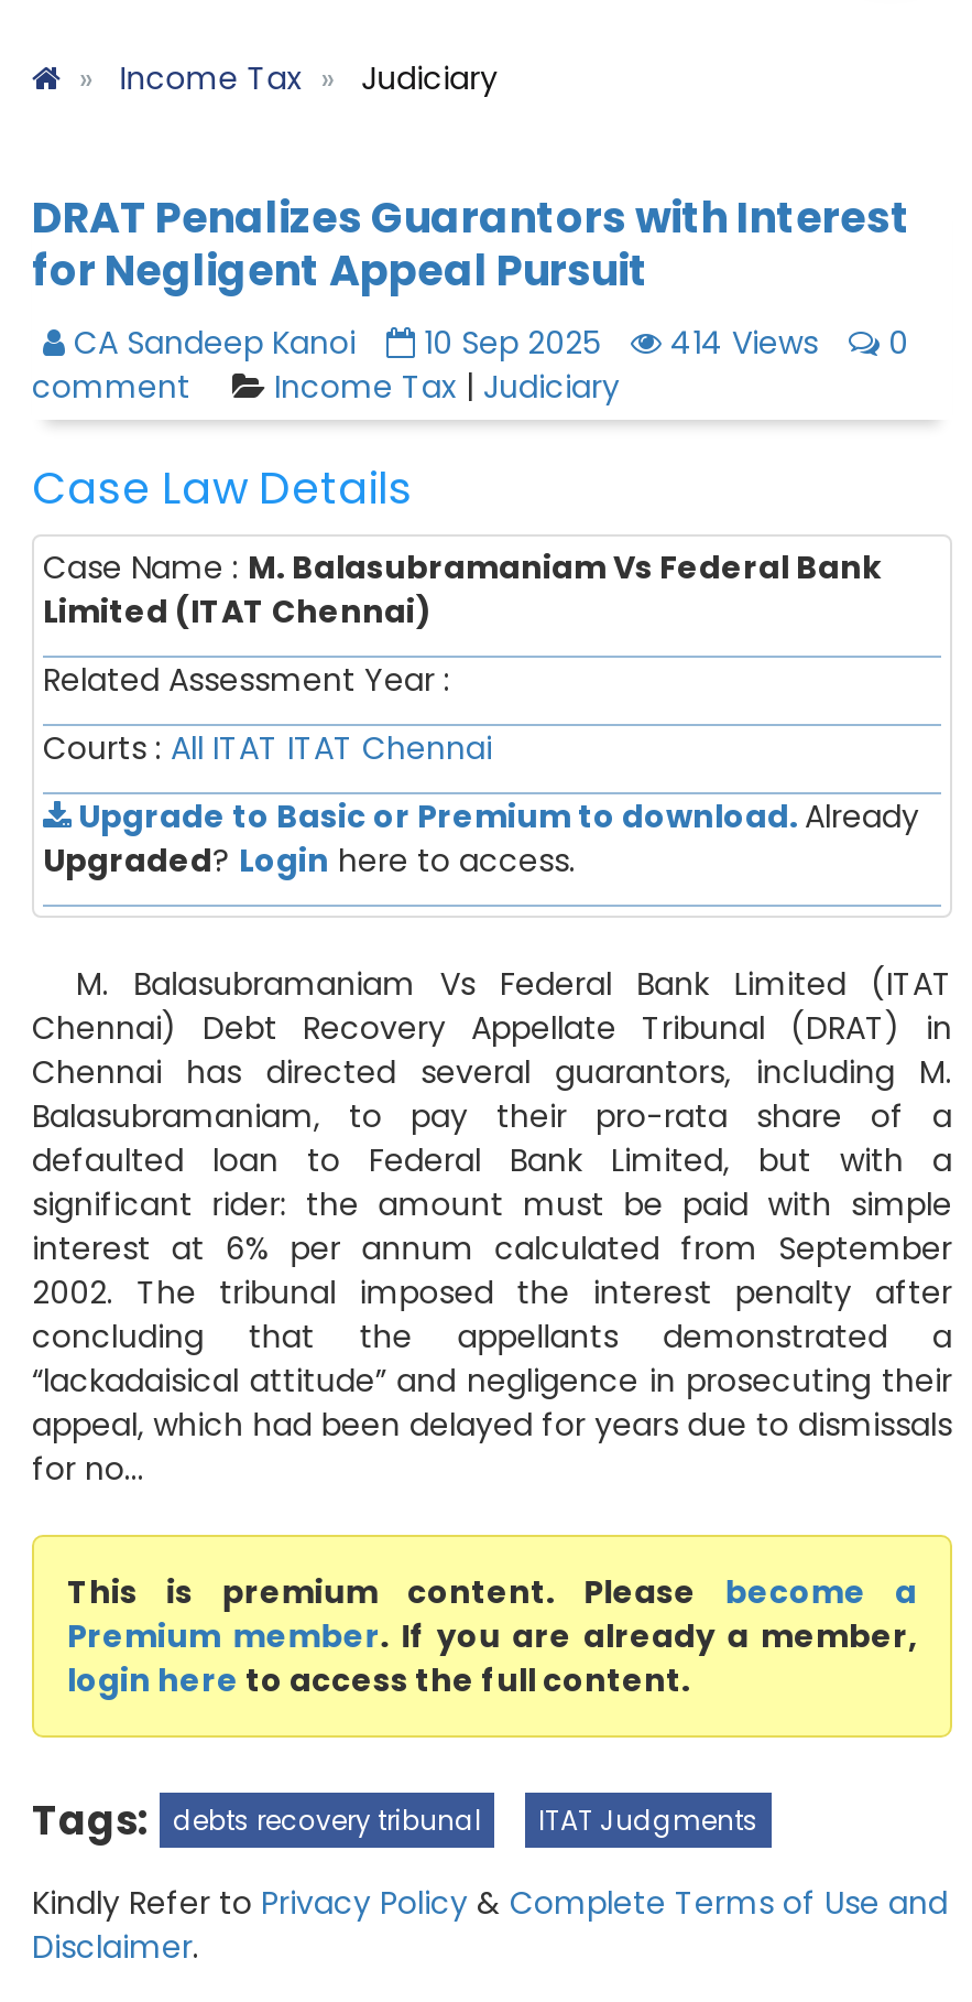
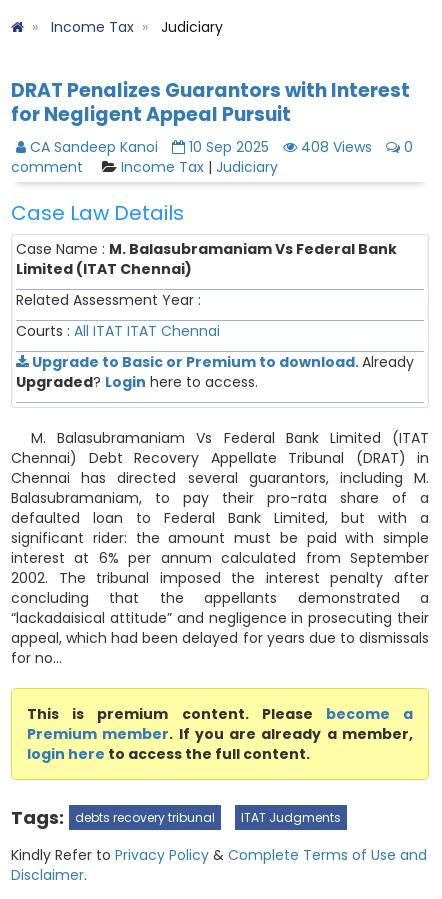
- CA Sandeep Kanoi 10 Sep 2025 414 Views 0
+ CA Sandeep Kanoi 10 Sep 2025 408 Views 0
